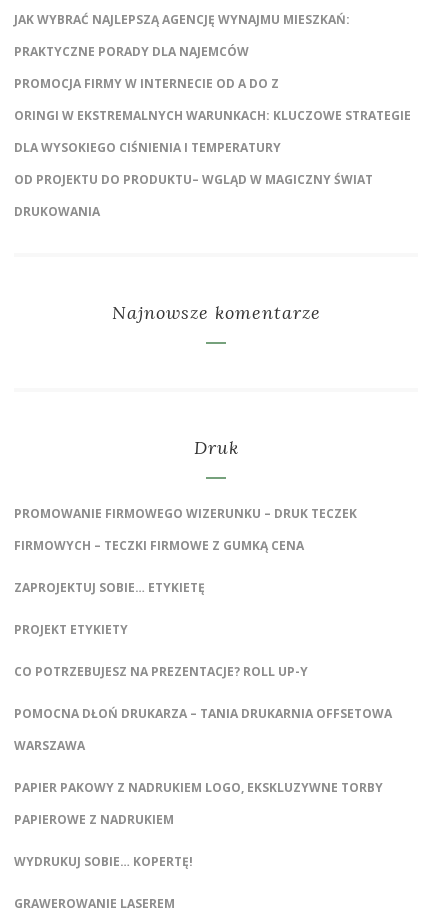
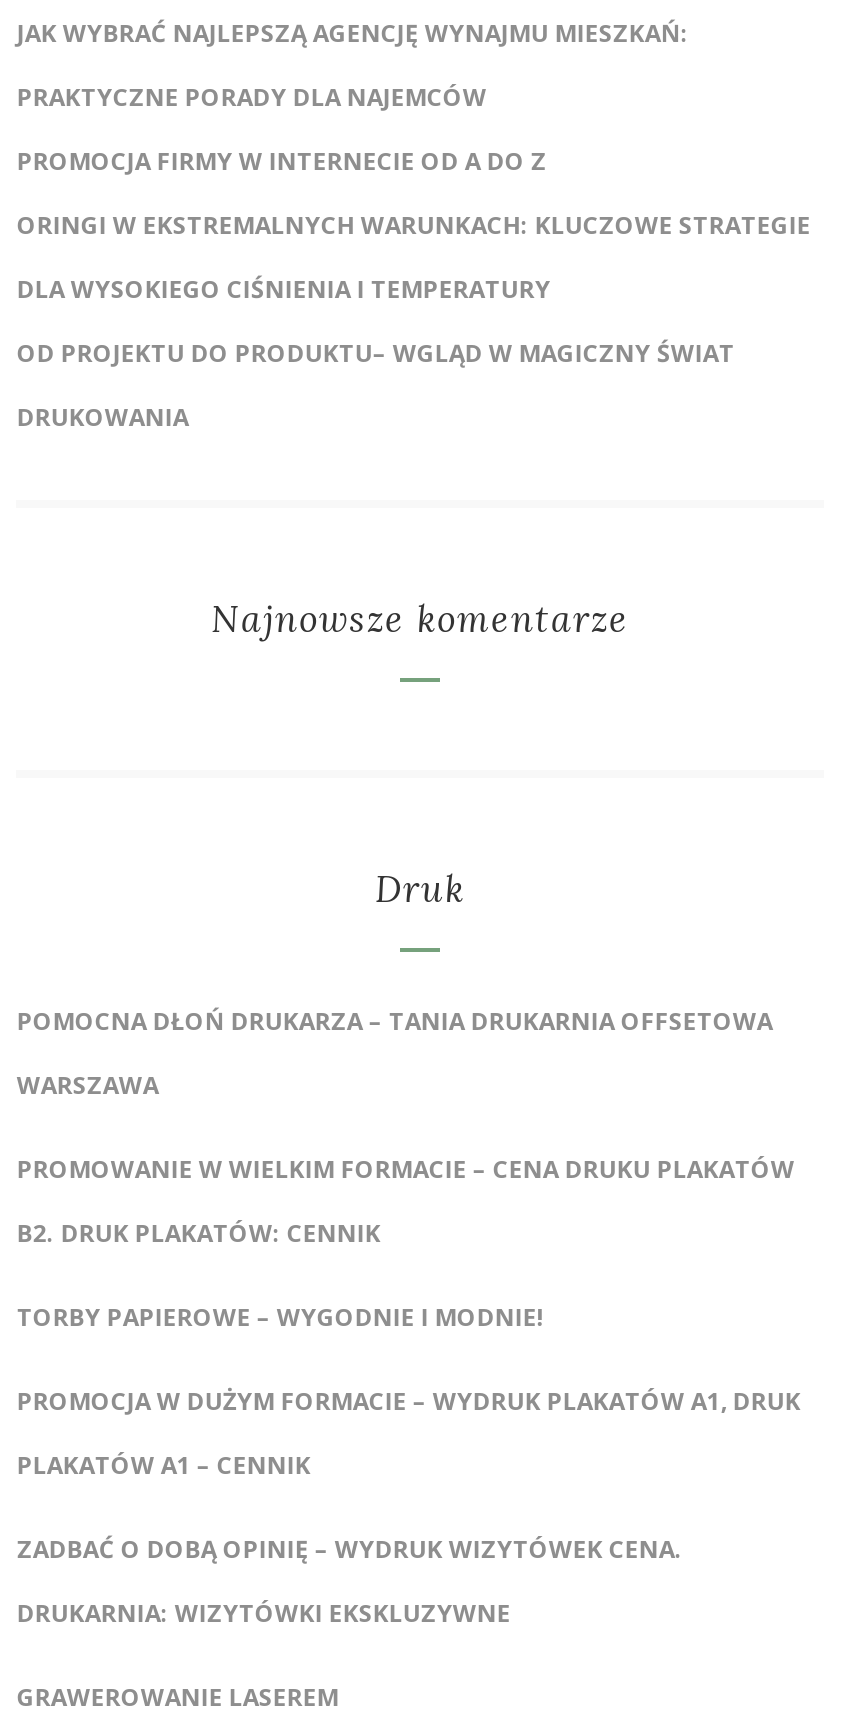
- PROMOWANIE FIRMOWEGO WIZERUNKU – DRUK TECZEK
- FIRMOWYCH – TECZKI FIRMOWE Z GUMKĄ CENA
- ZAPROJEKTUJ SOBIE… ETYKIETĘ
- PROJEKT ETYKIETY
- CO POTRZEBUJESZ NA PREZENTACJE? ROLL UP-Y

moved up: POMOCNA DŁOŃ DRUKARZA – TANIA DRUKARNIA OFFSETOWA | WARSZAWA

- PAPIER PAKOWY Z NADRUKIEM LOGO, EKSKLUZYWNE TORBY
- PAPIEROWE Z NADRUKIEM
- WYDRUKUJ SOBIE… KOPERTĘ!
+ PROMOWANIE W WIELKIM FORMACIE – CENA DRUKU PLAKATÓW
+ B2. DRUK PLAKATÓW: CENNIK
+ TORBY PAPIEROWE – WYGODNIE I MODNIE!
+ PROMOCJA W DUŻYM FORMACIE – WYDRUK PLAKATÓW A1, DRUK
+ PLAKATÓW A1 – CENNIK
+ ZADBAĆ O DOBĄ OPINIĘ – WYDRUK WIZYTÓWEK CENA.
+ DRUKARNIA: WIZYTÓWKI EKSKLUZYWNE
